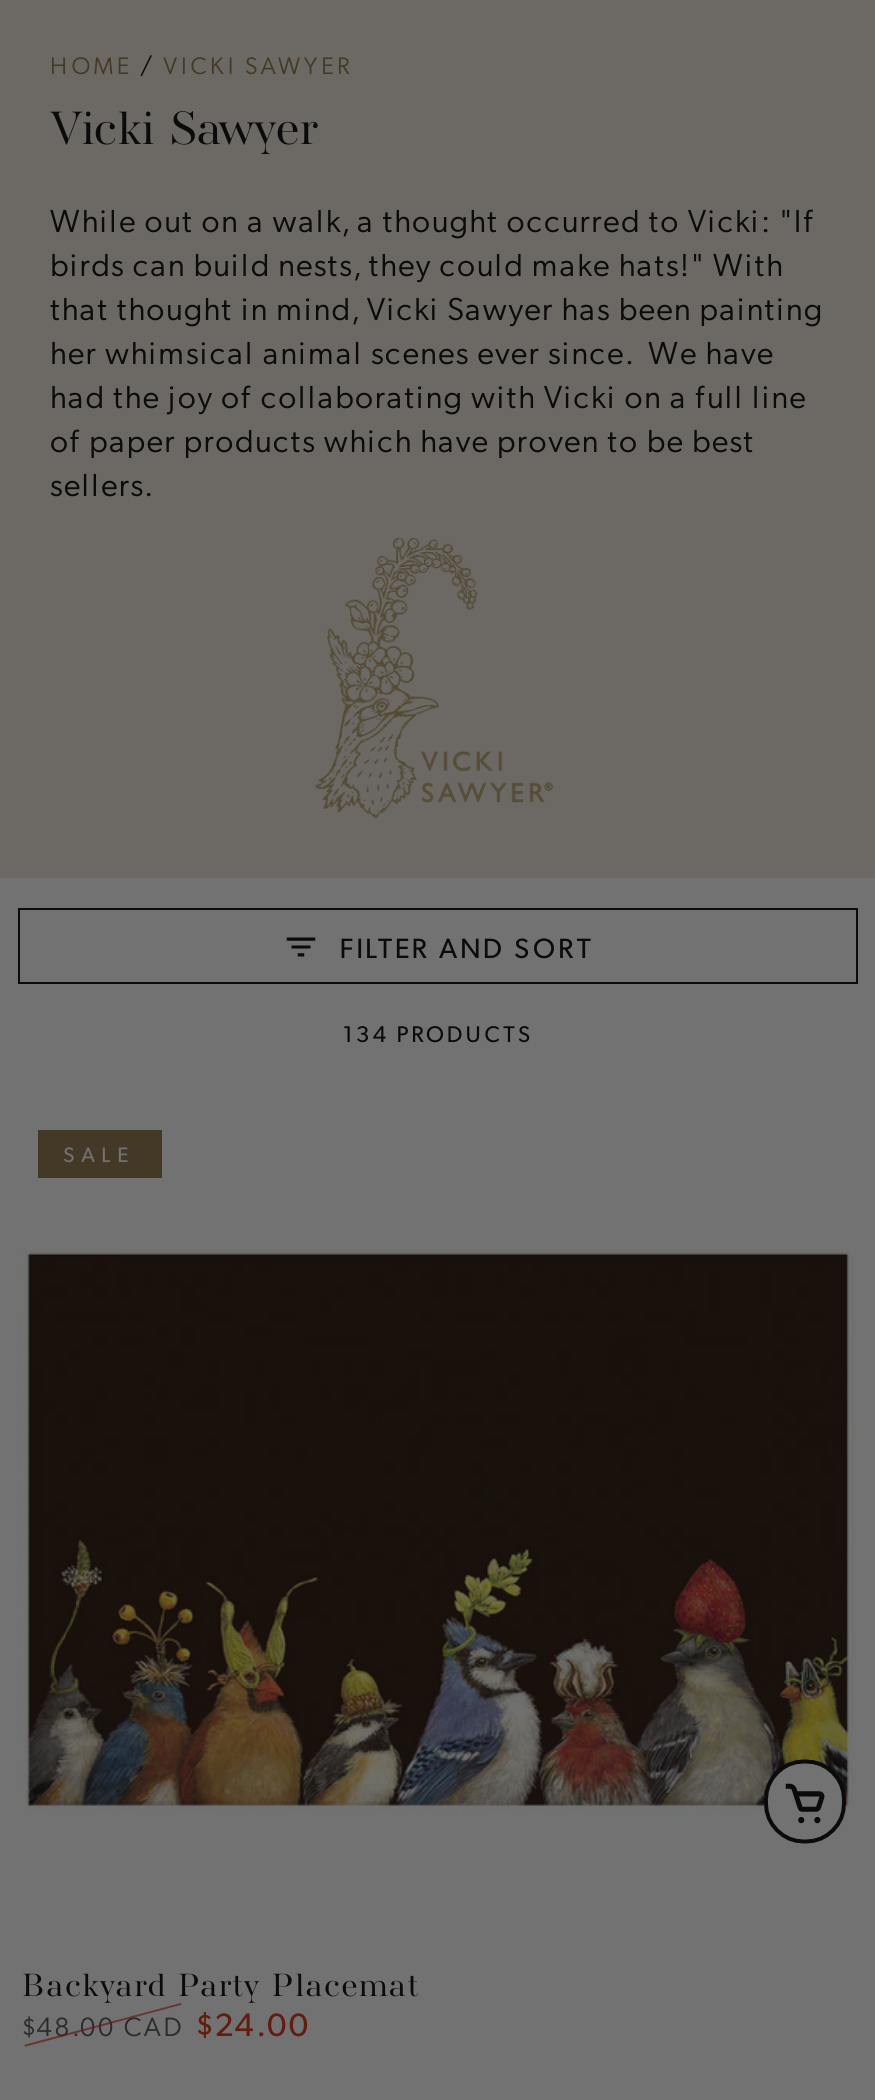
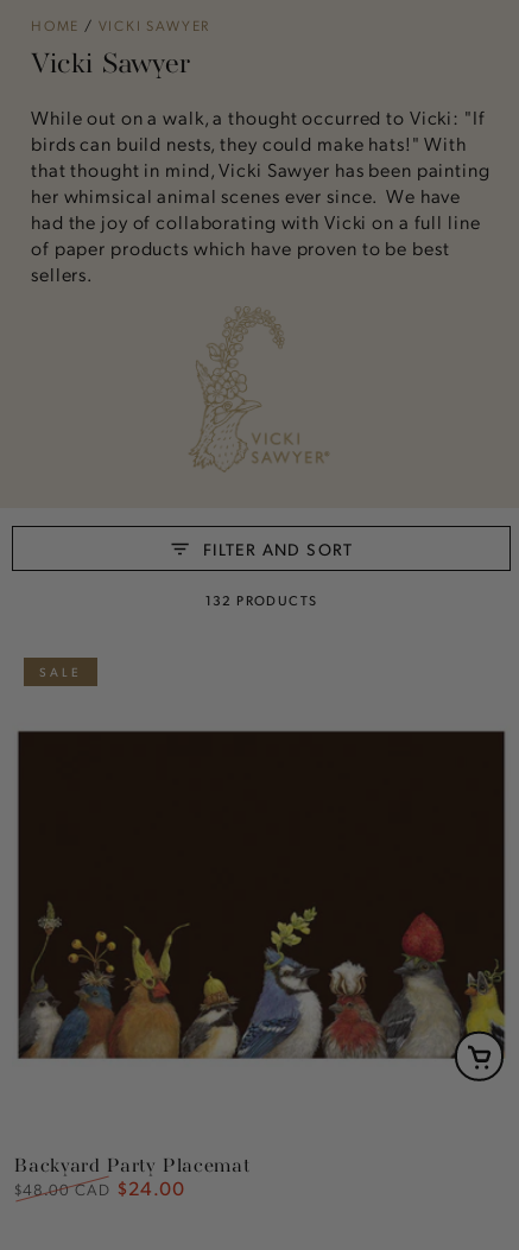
- 134 PRODUCTS
+ 132 PRODUCTS
